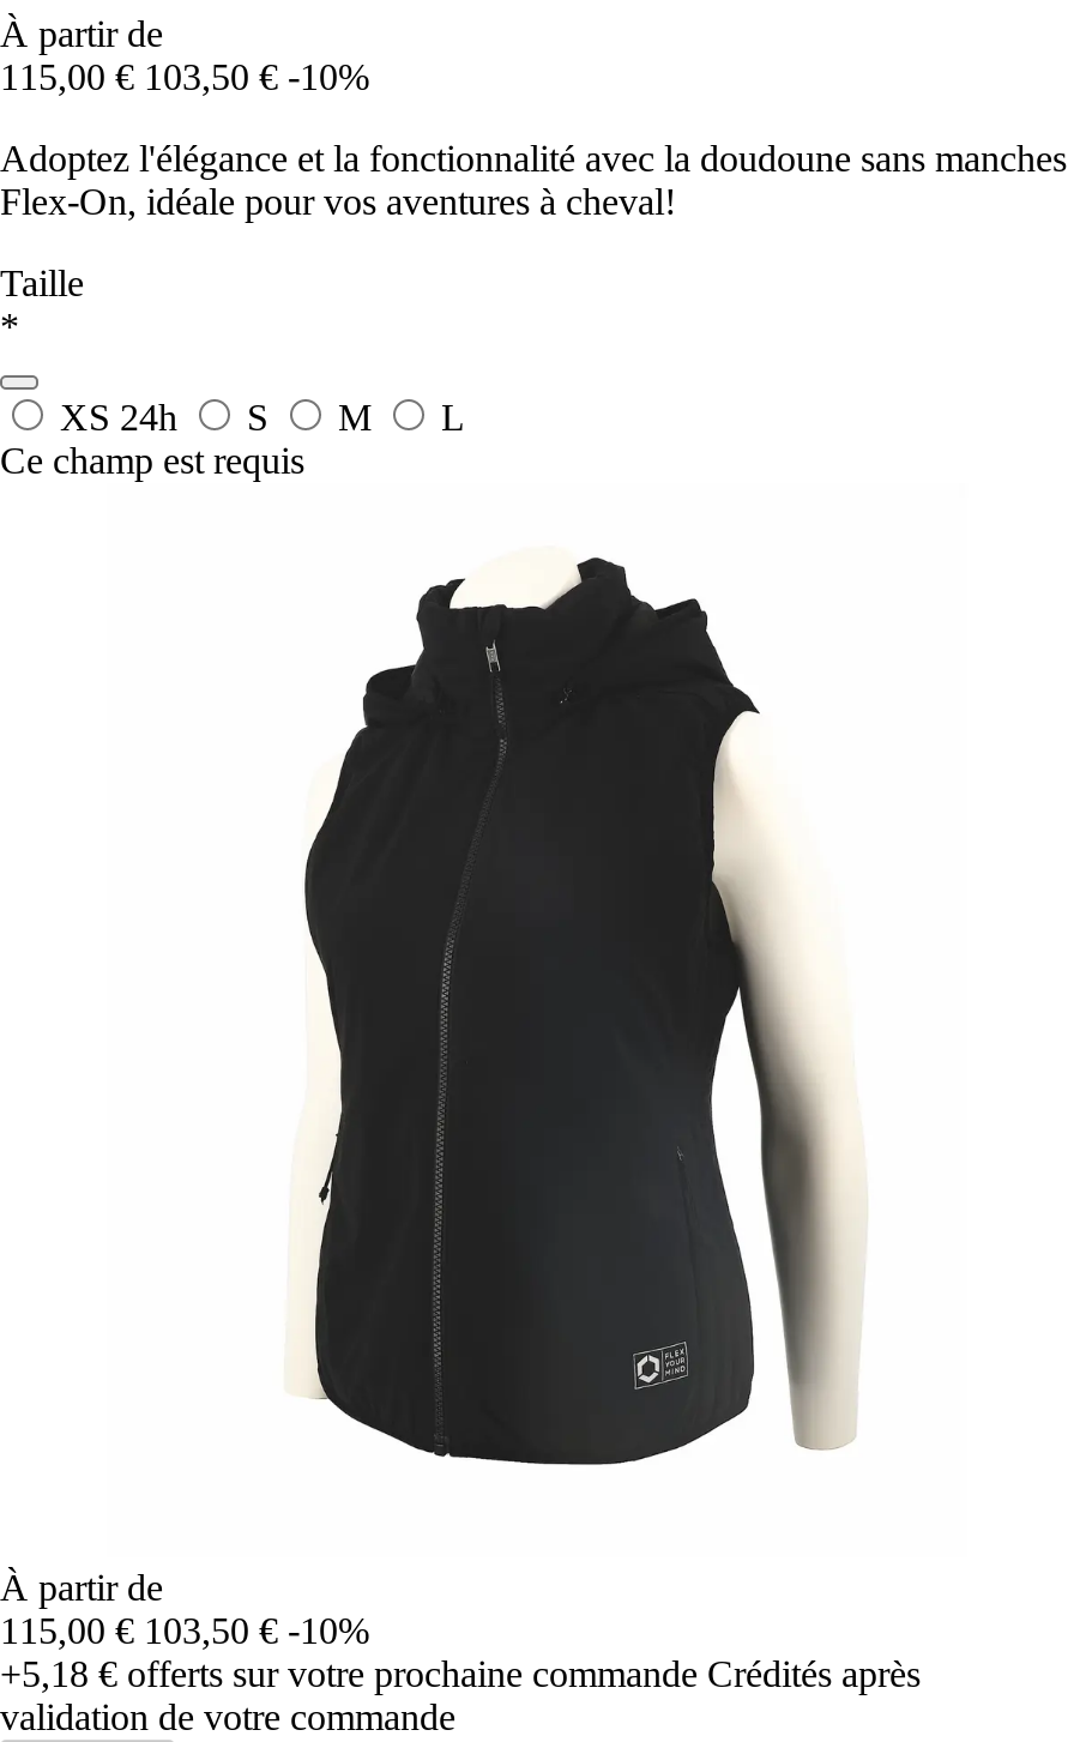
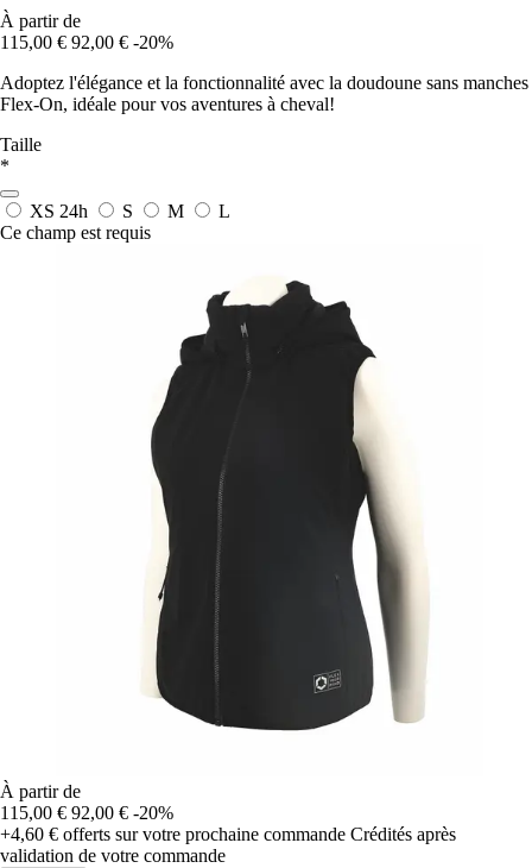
- 115,00 € 103,50 € -10%
+ 115,00 € 92,00 € -20%

- 115,00 € 103,50 € -10%
+ 115,00 € 92,00 € -20%

- +5,18 €offerts sur votre prochaine commande Crédités après
+ +4,60 €offerts sur votre prochaine commande Crédités après
